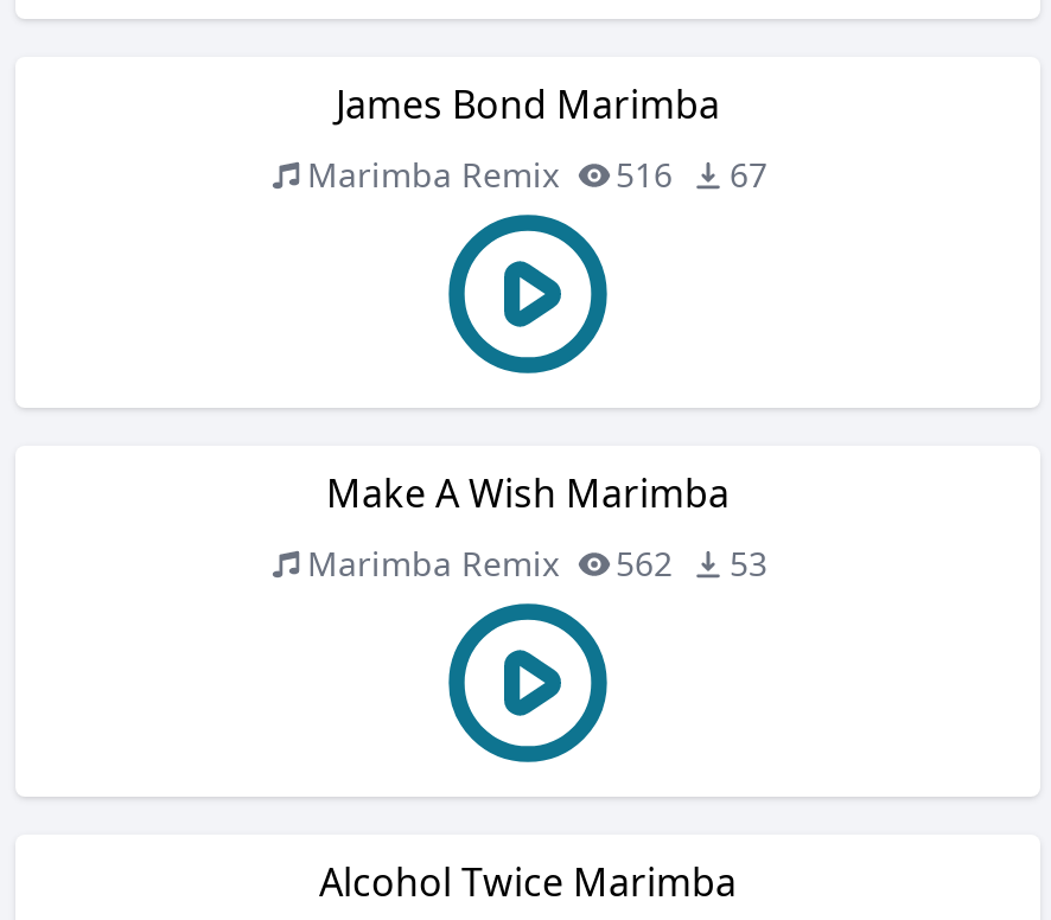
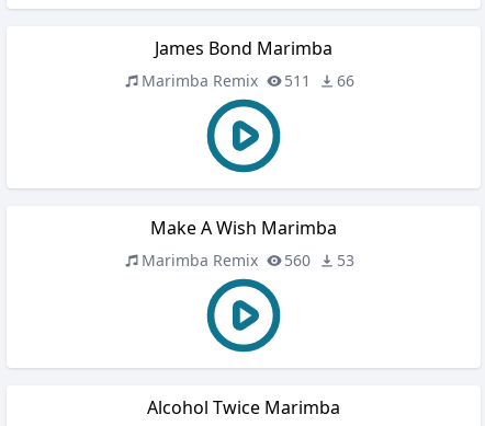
- 516
+ 511

- 67
+ 66

- Marimba Remix 562 53
+ Marimba Remix 560 53
